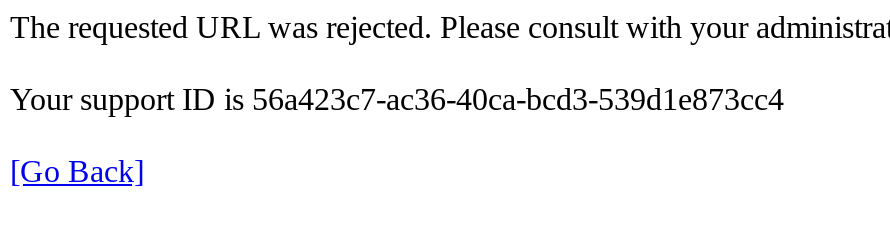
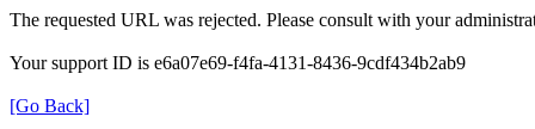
- Your support ID is 56a423c7-ac36-40ca-bcd3-539d1e873cc4
+ Your support ID is e6a07e69-f4fa-4131-8436-9cdf434b2ab9
